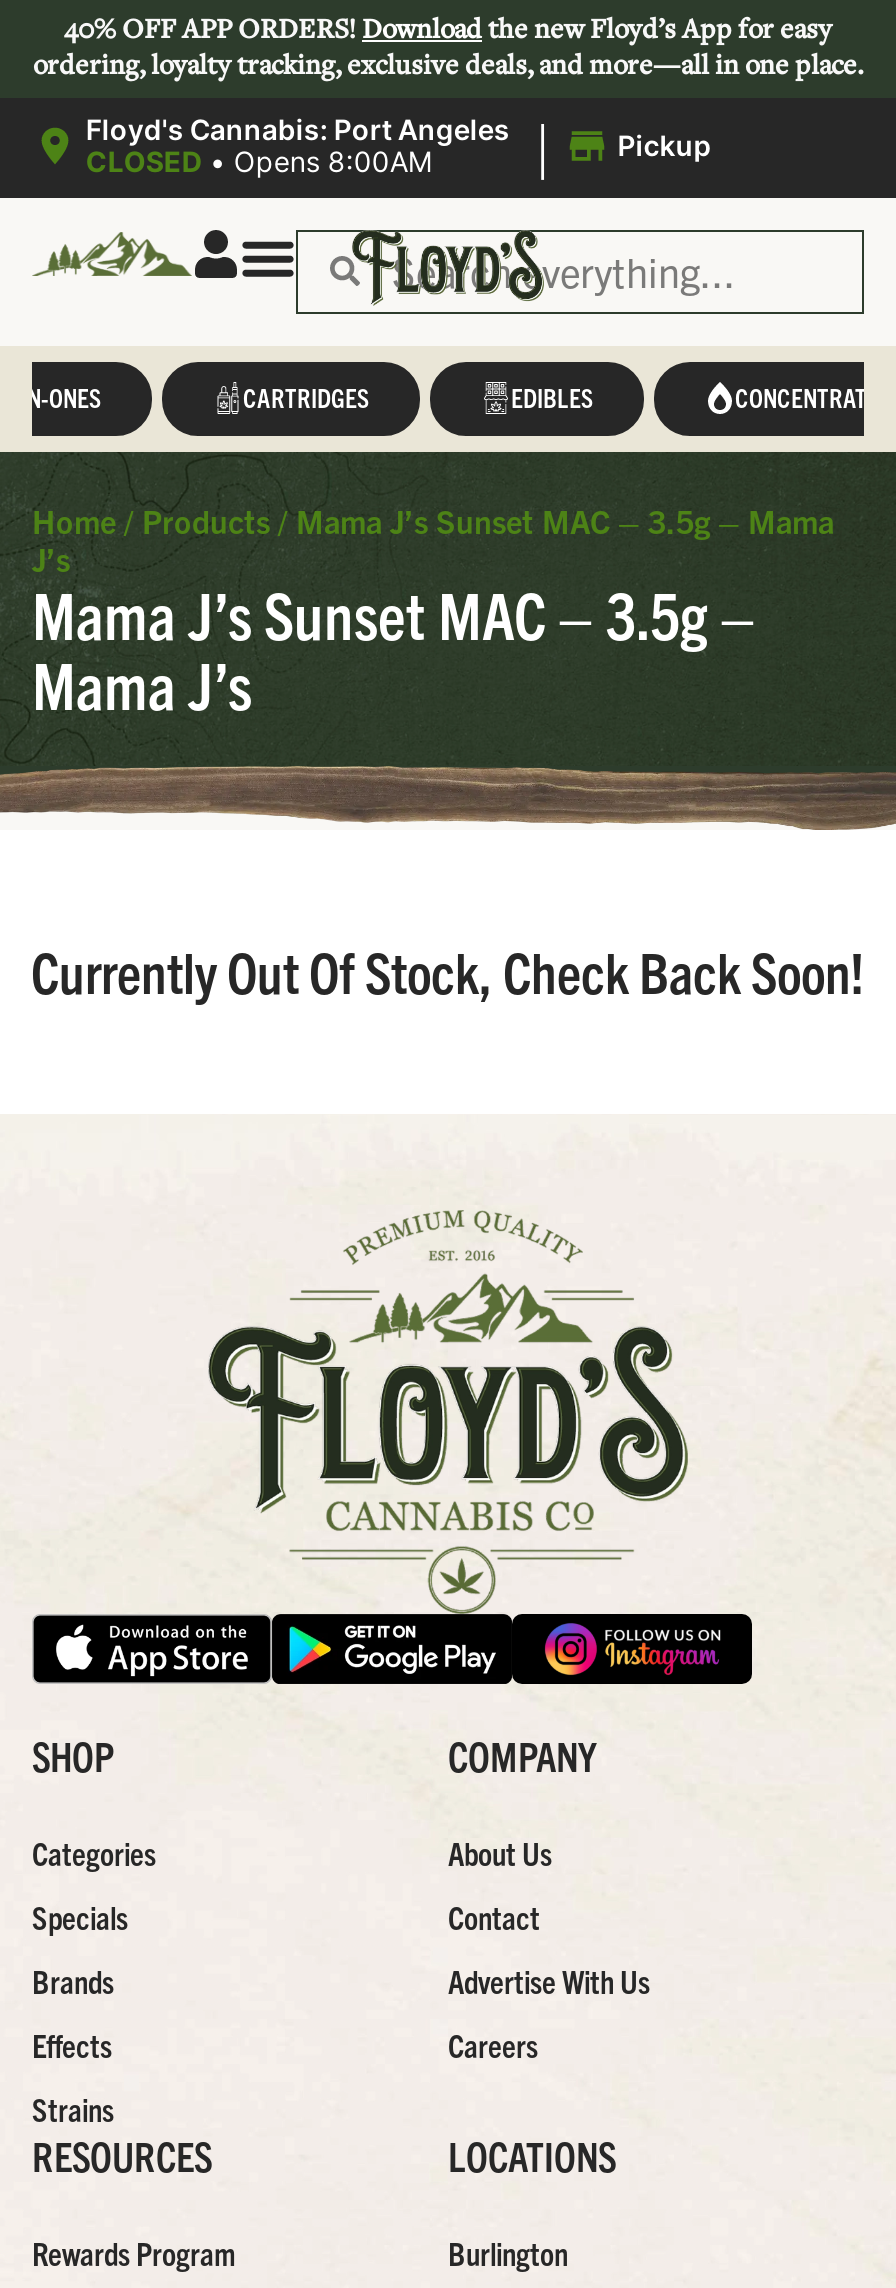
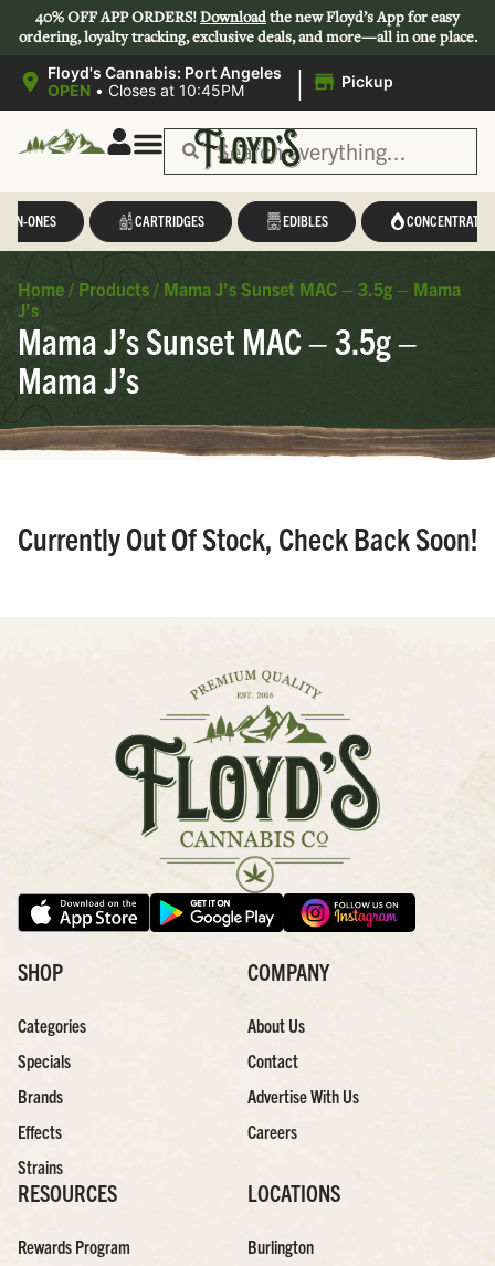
- CLOSED • Opens 8:00AM
+ OPEN • Closes at 10:45PM
